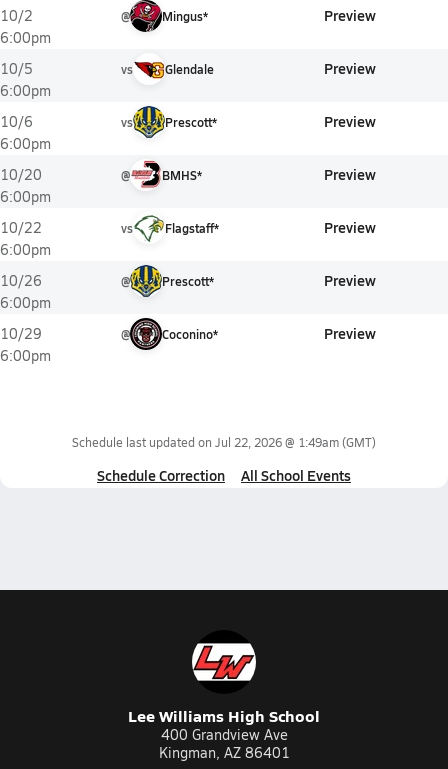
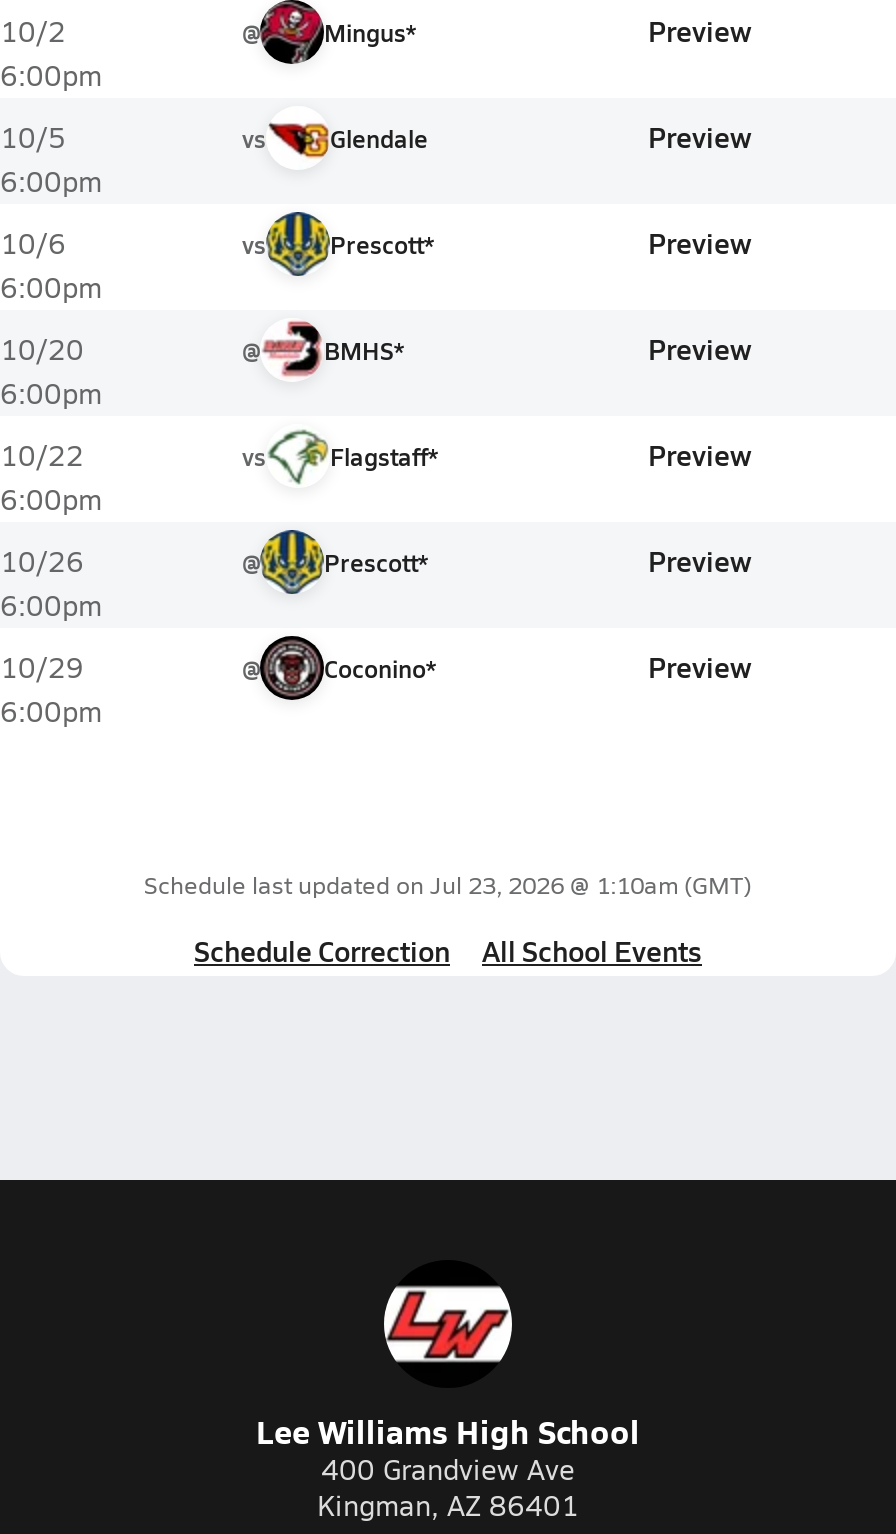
- Schedule last updated on Jul 22, 2026 @ 1:49am (GMT)
+ Schedule last updated on Jul 23, 2026 @ 1:10am (GMT)
